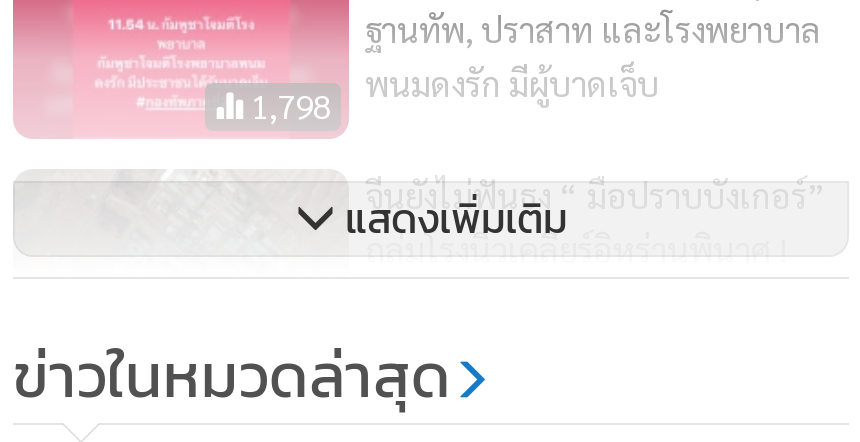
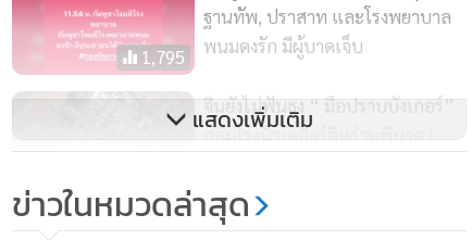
- 1,798 พนมดงรัก มีผู้บาดเจ็บ
+ 1,795 พนมดงรัก มีผู้บาดเจ็บ
